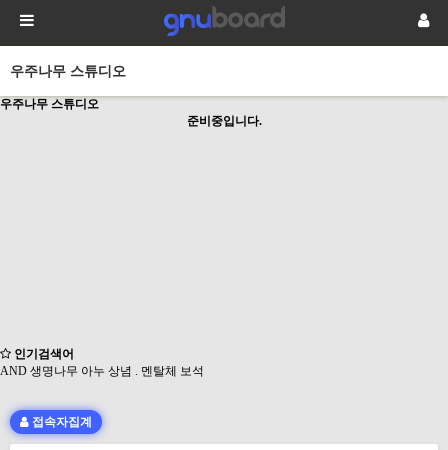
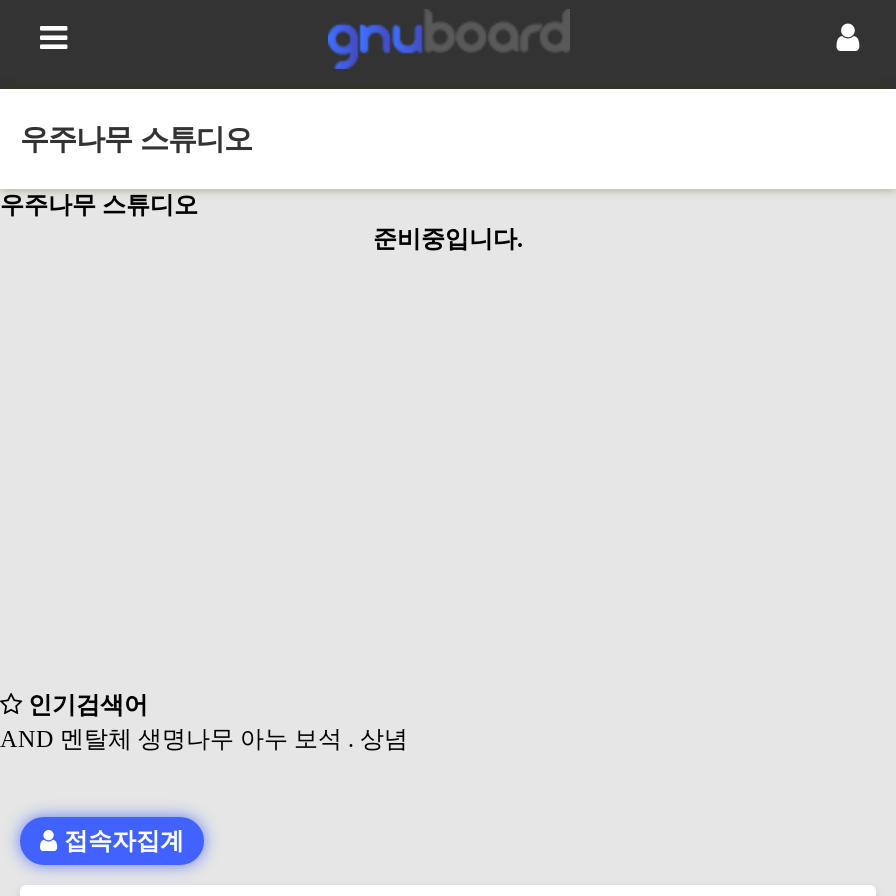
- AND 생명나무 아누 상념 . 멘탈체 보석
+ AND 멘탈체 생명나무 아누 보석 . 상념
